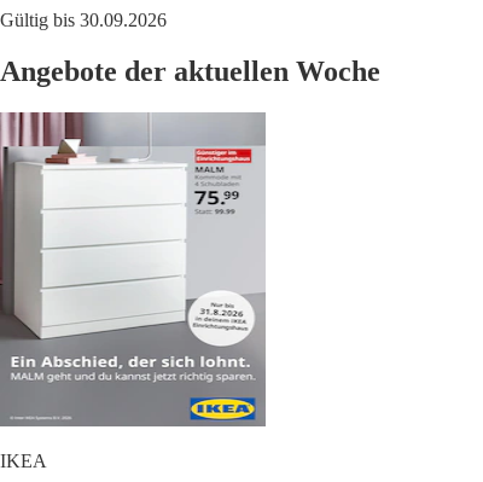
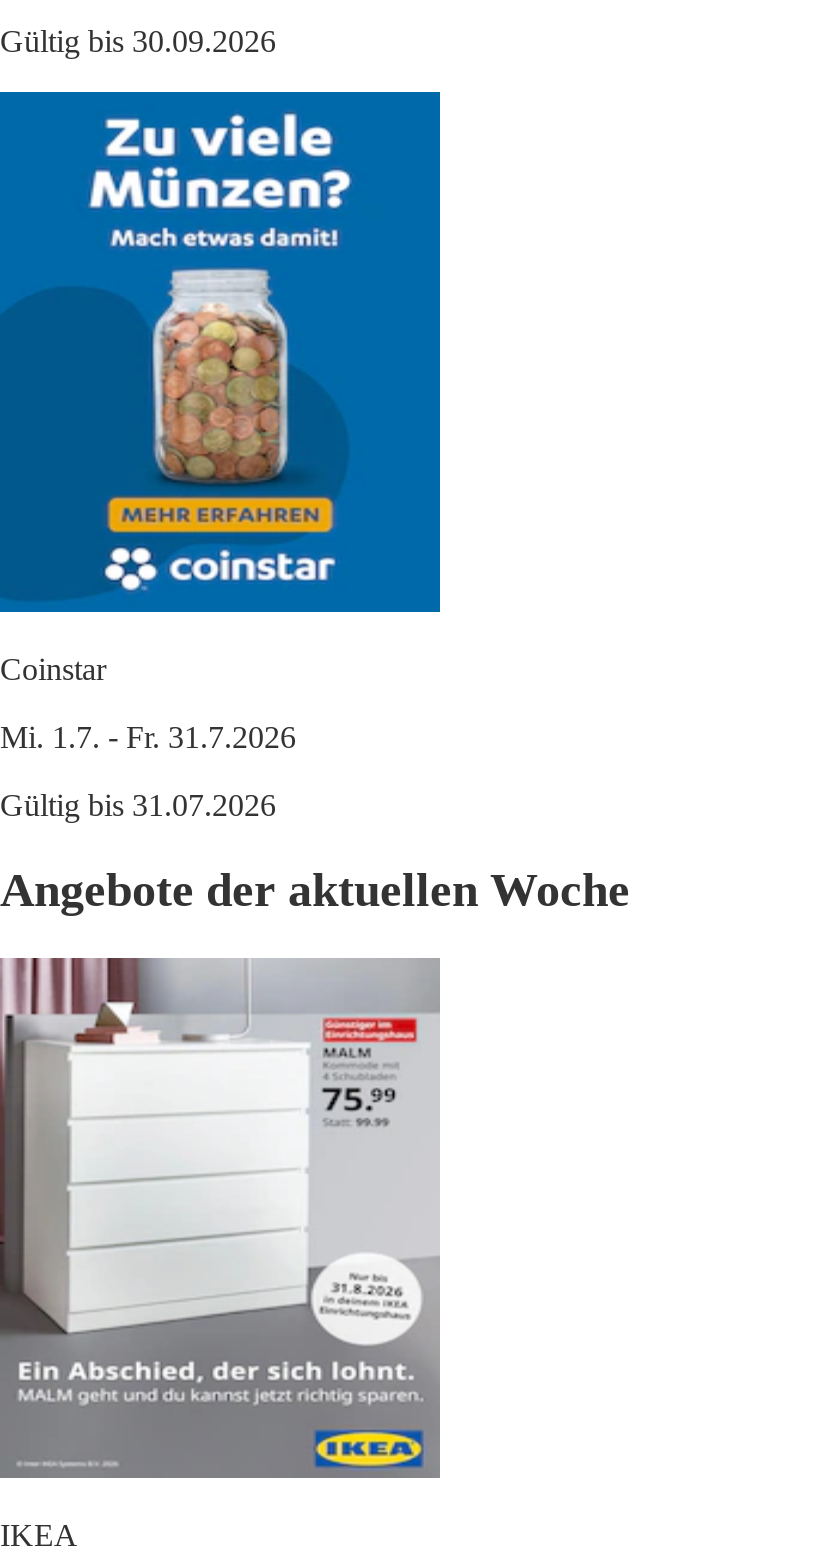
+ [image]
+ Coinstar
+ Mi. 1.7. - Fr. 31.7.2026
+ Gültig bis 31.07.2026
